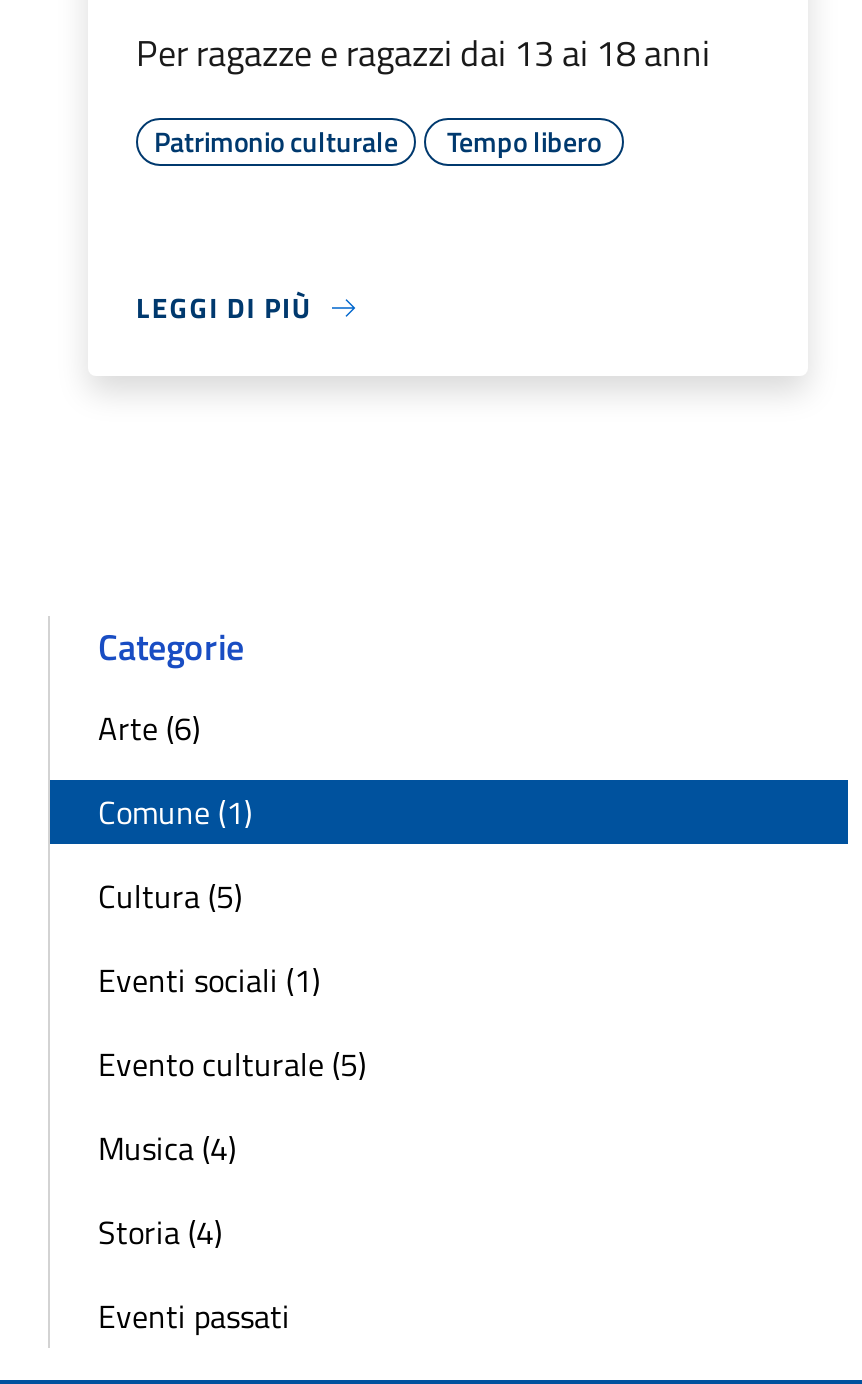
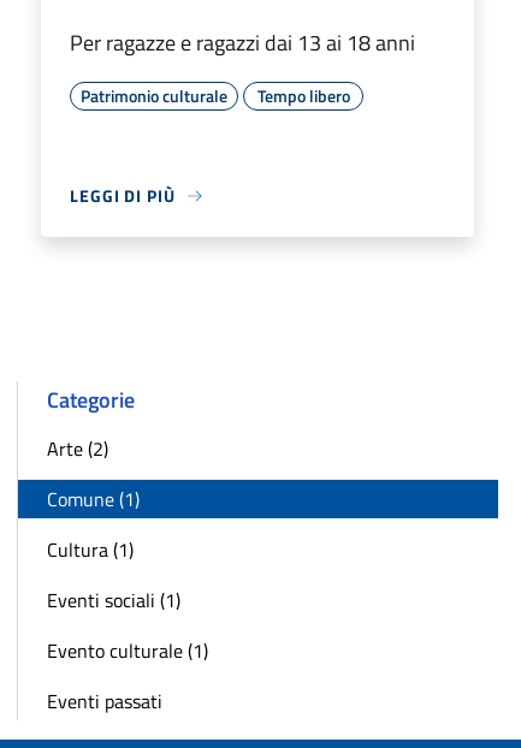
- Arte (6)
+ Arte (2)

- Cultura (5)
+ Cultura (1)

- Evento culturale (5)
- Musica (4)
- Storia (4)
+ Evento culturale (1)
